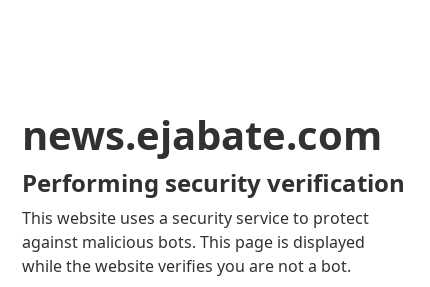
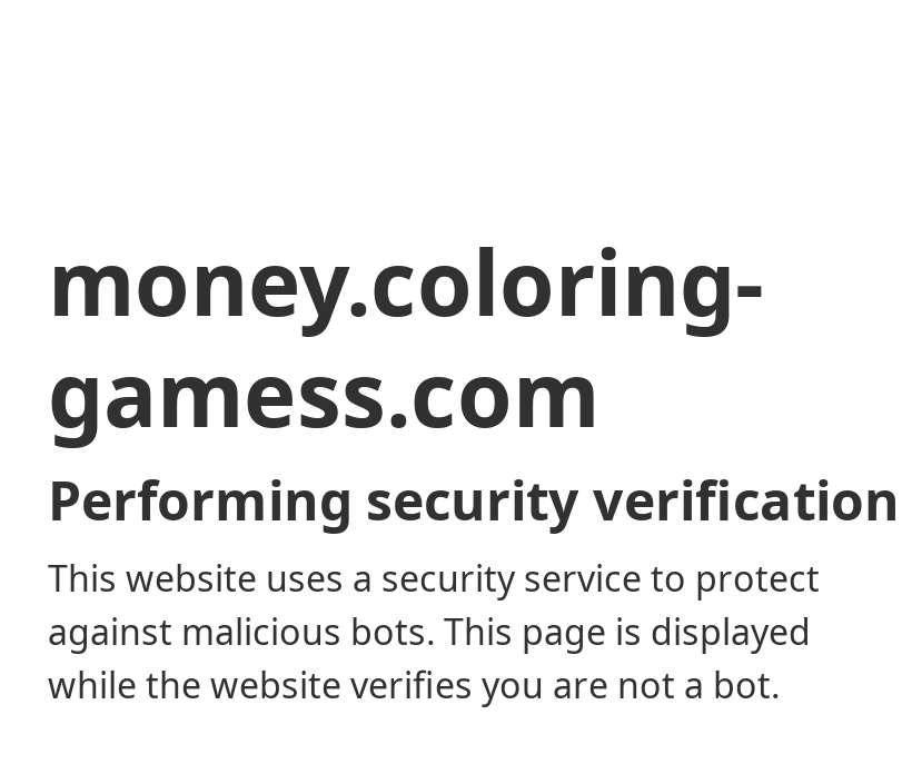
- news.ejabate.com
+ money.coloring-
+ gamess.com
